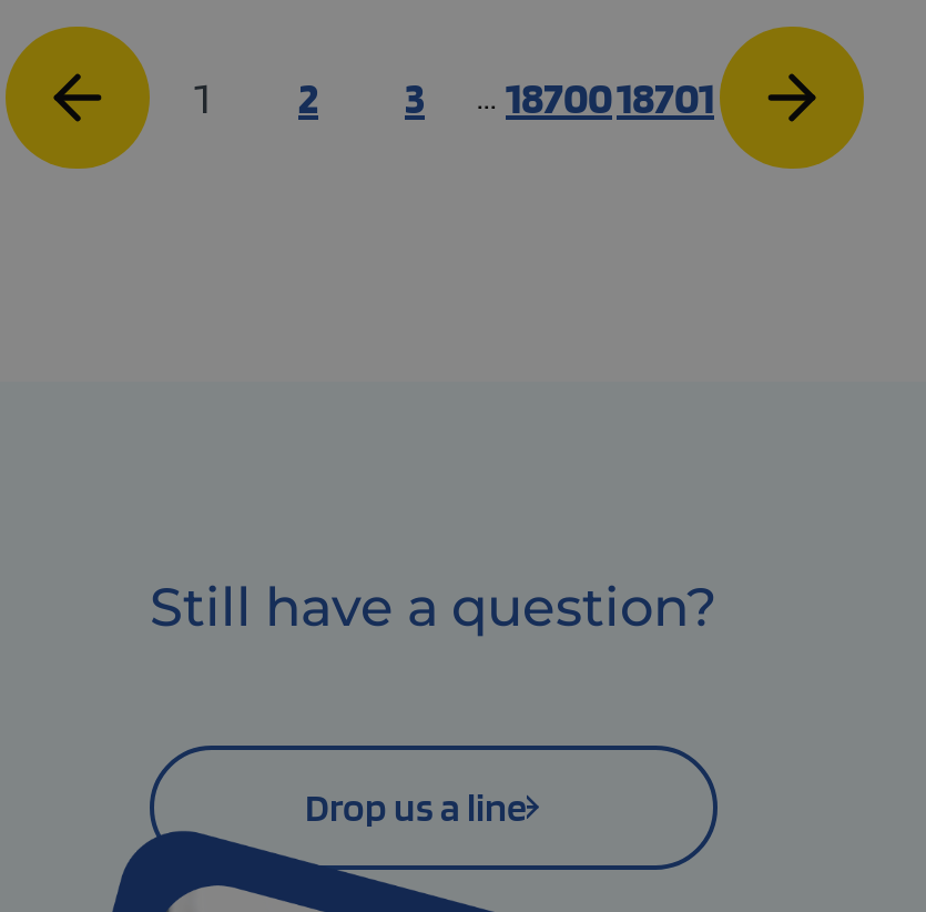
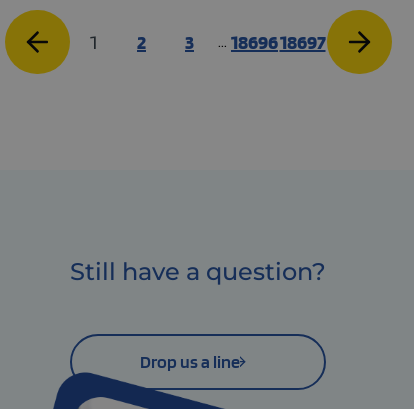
- 1 2 3 ... 18700 18701
+ 1 2 3 ... 18696 18697
